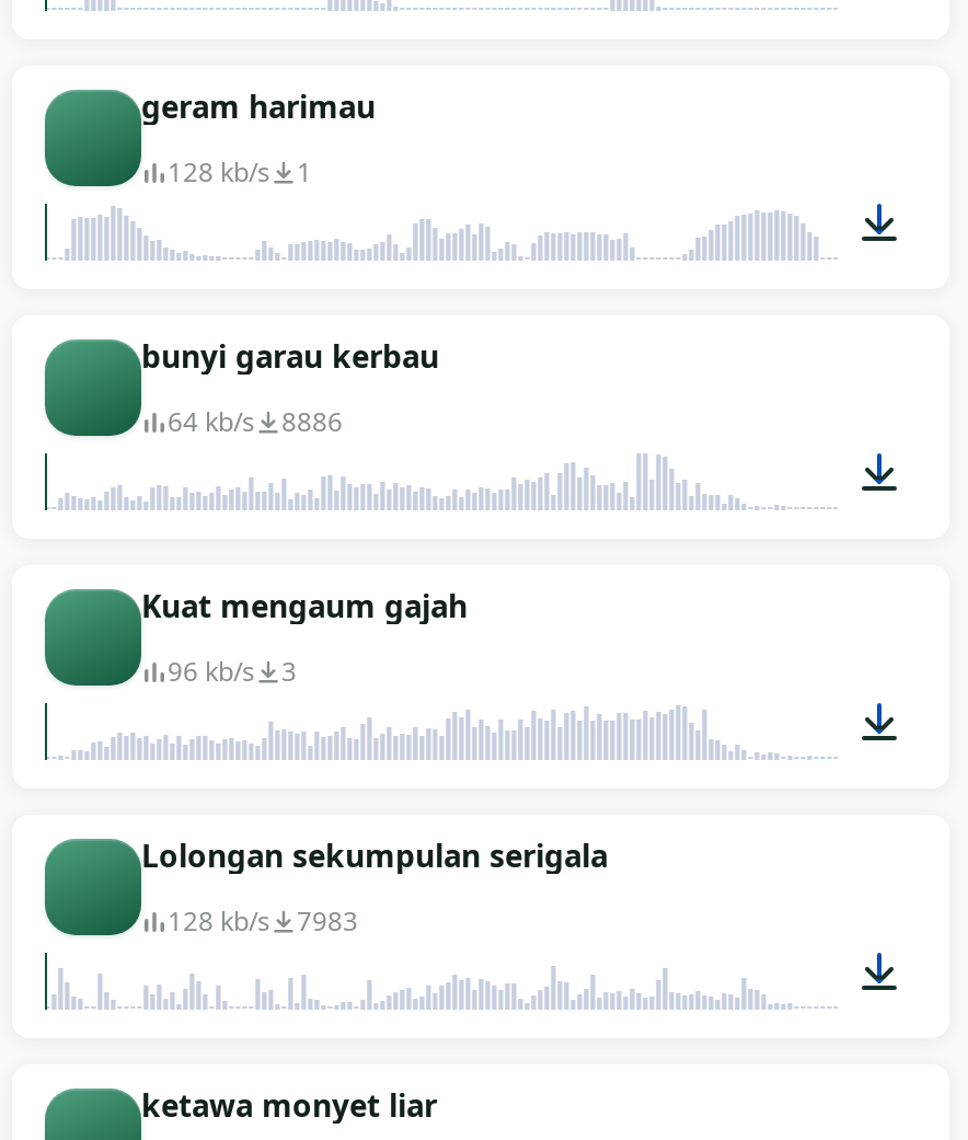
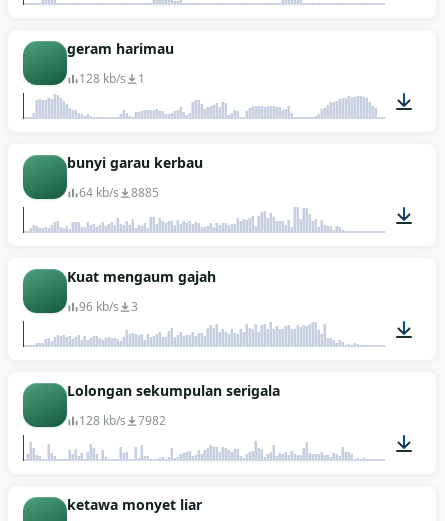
- 64 kb/s 8886
+ 64 kb/s 8885

- 128 kb/s 7983
+ 128 kb/s 7982
